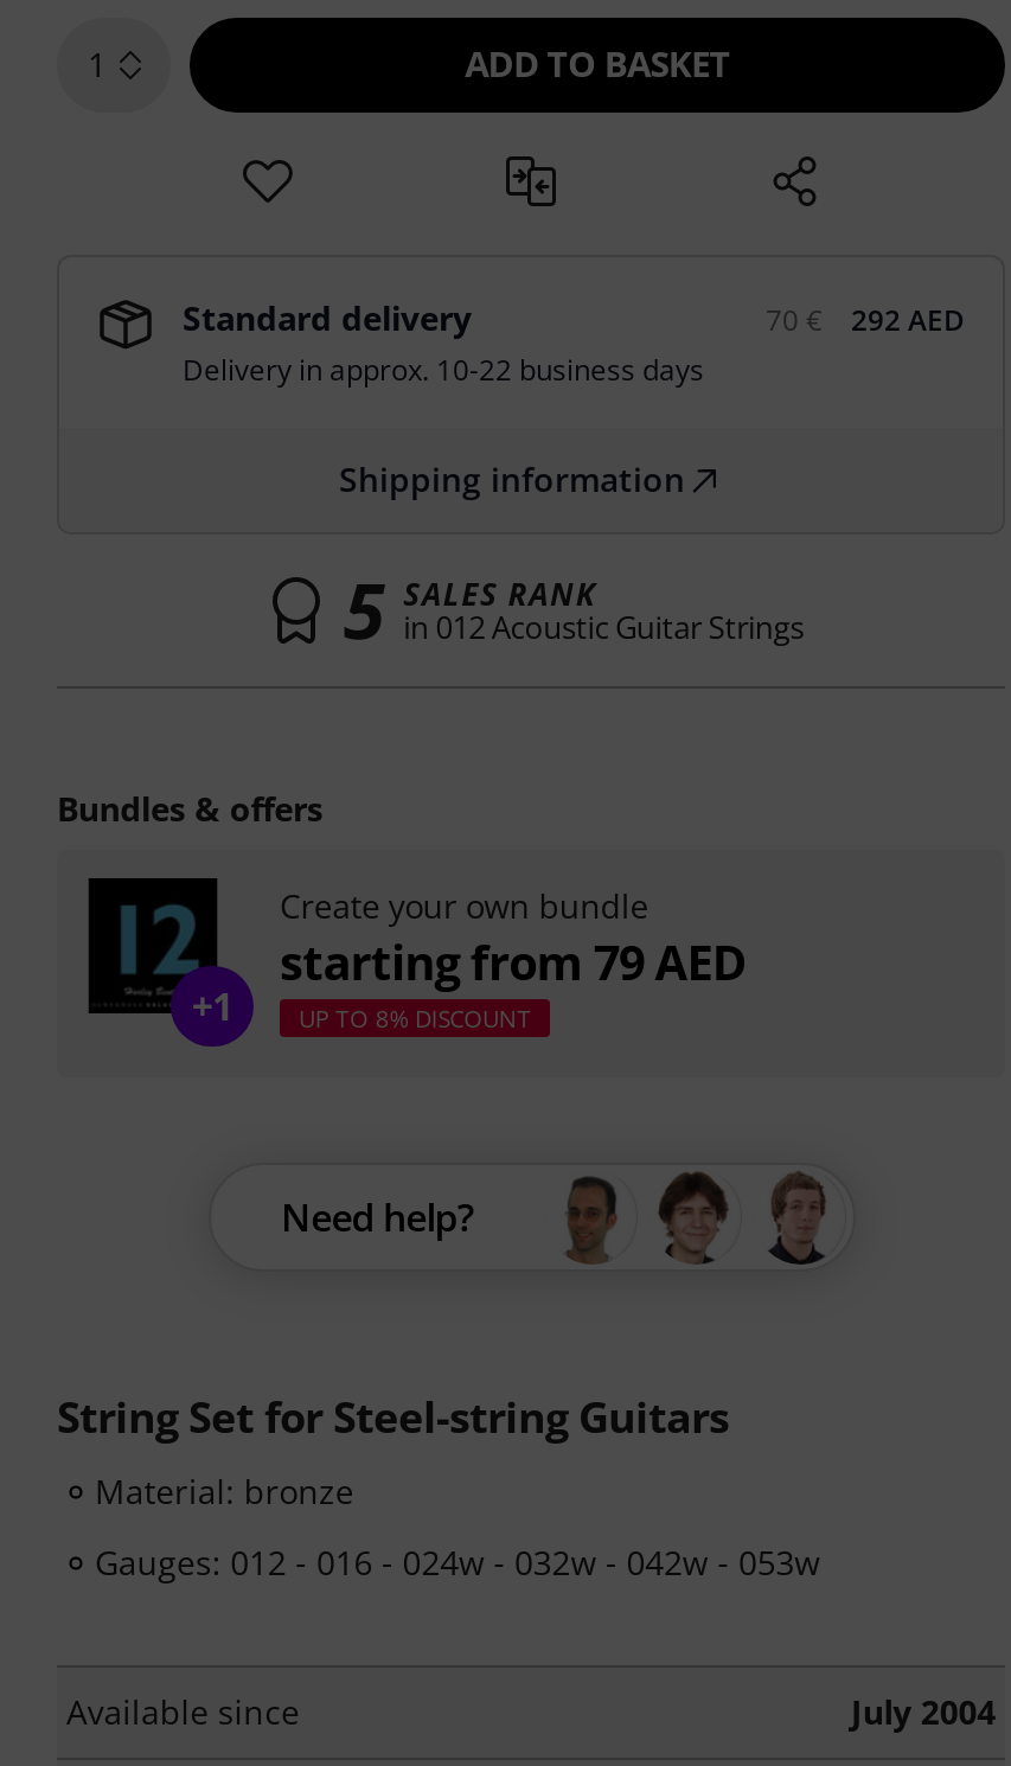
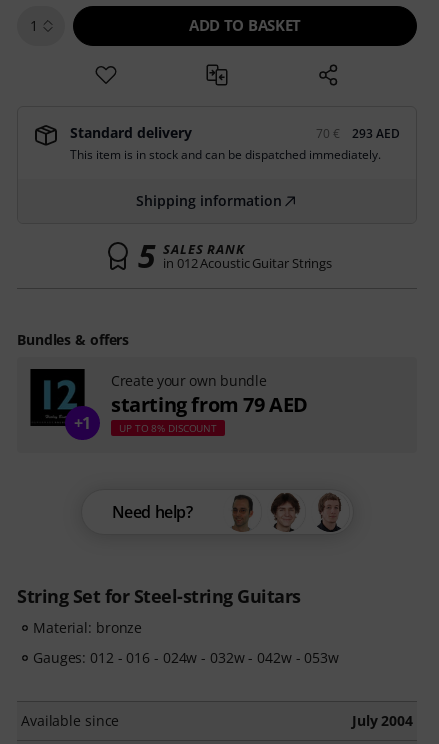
- 292 AED
- Delivery in approx. 10-22 business days
+ 293 AED
+ This item is in stock and can be dispatched immediately.
